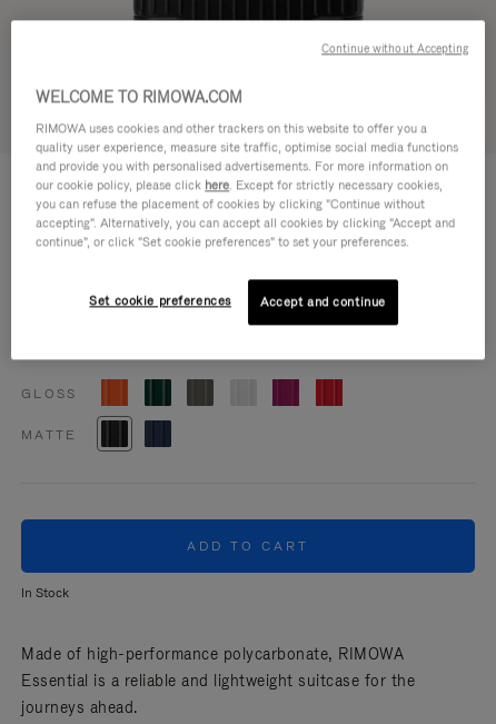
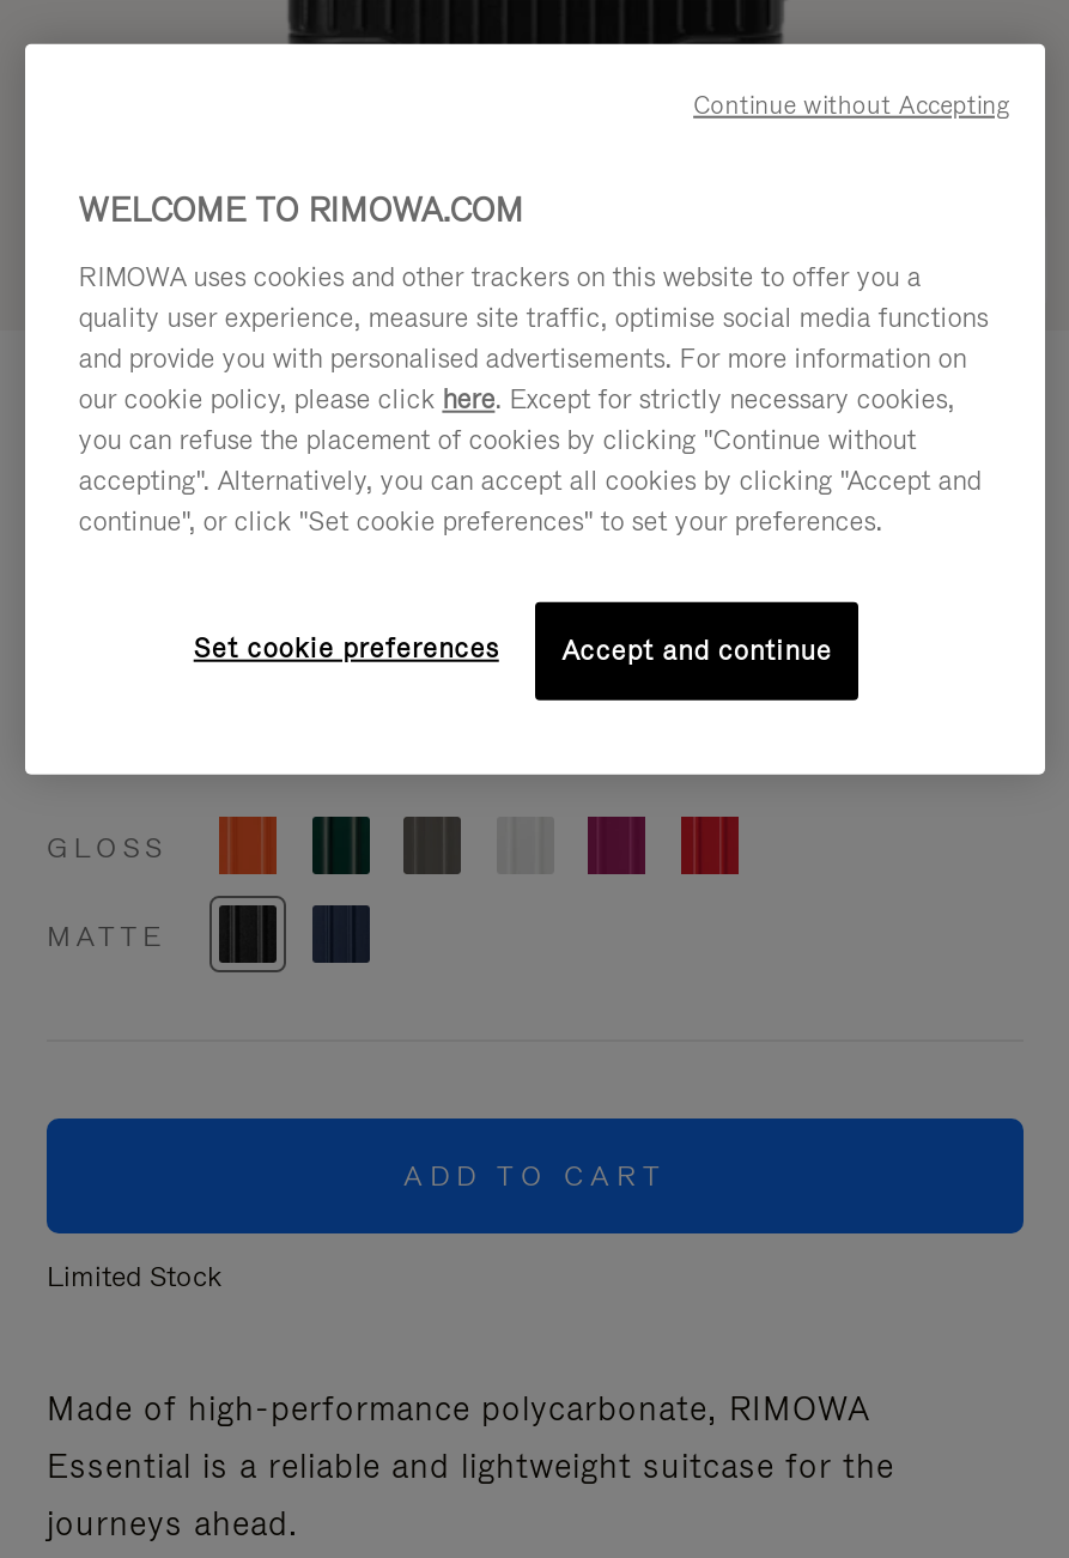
- In Stock
+ Limited Stock
